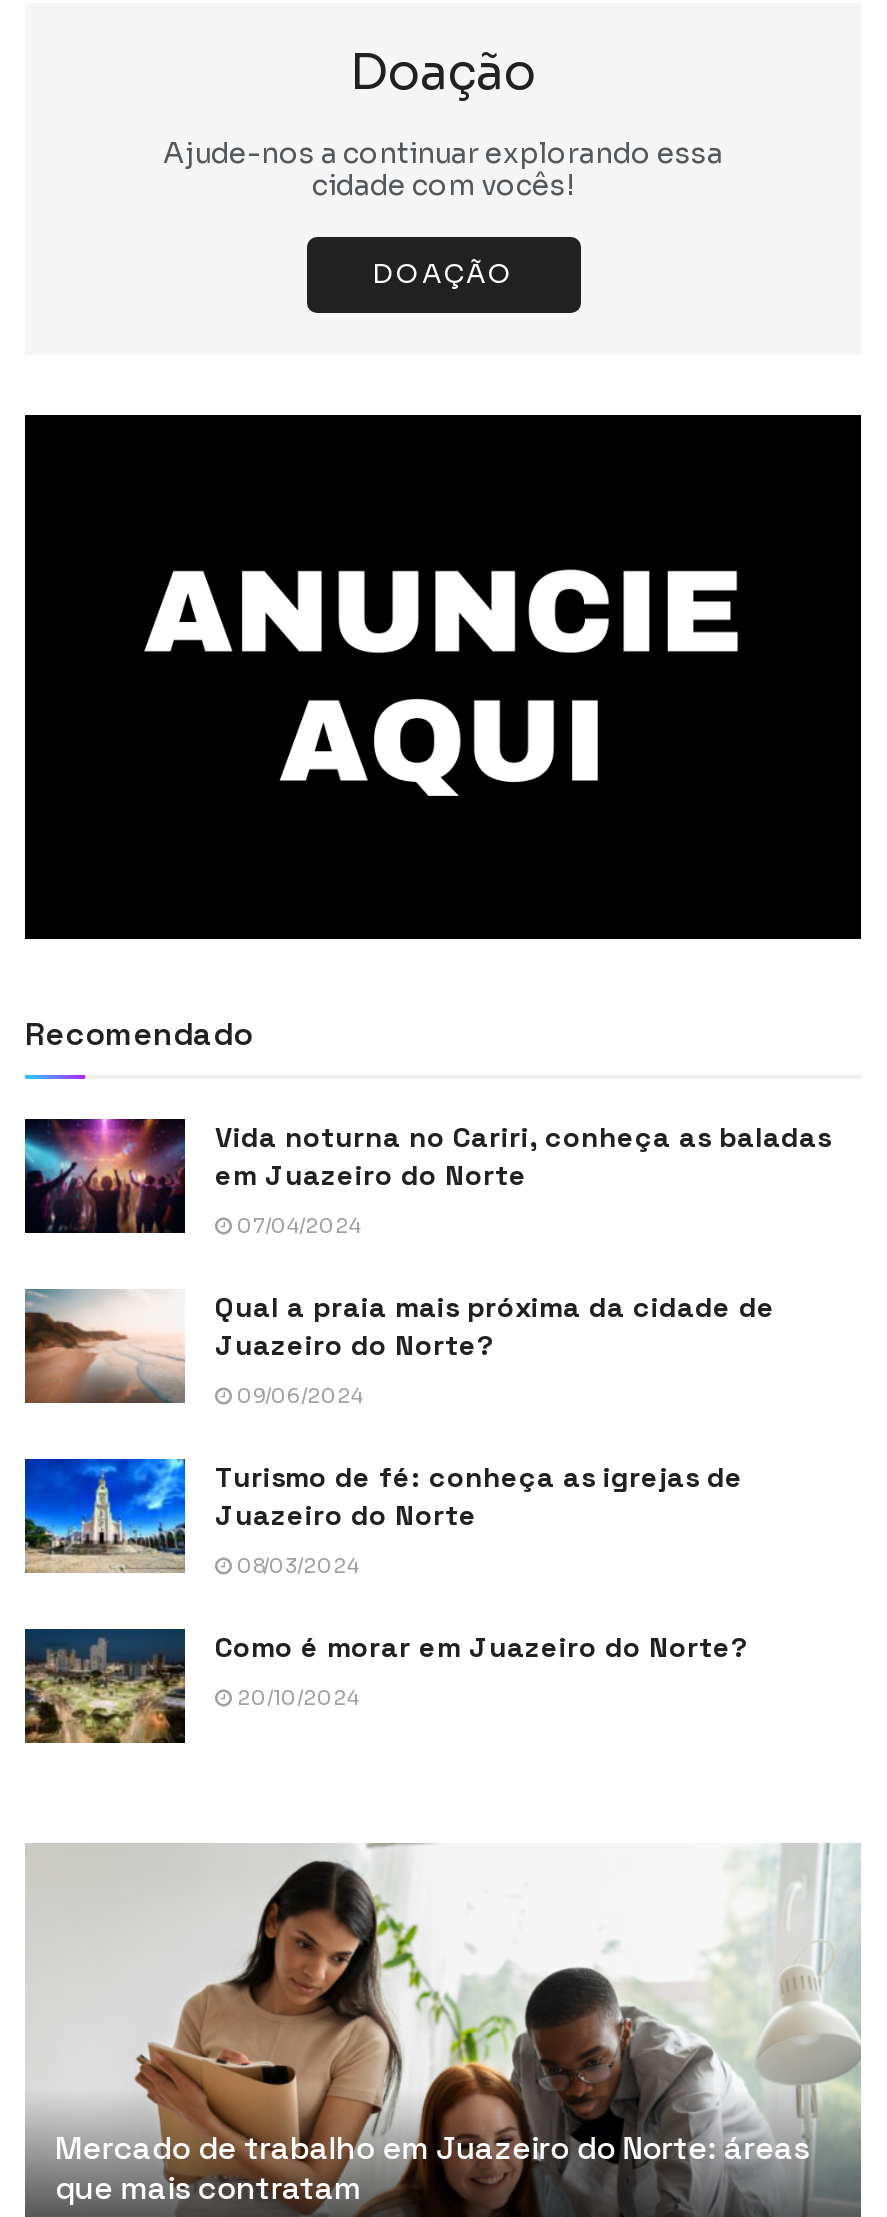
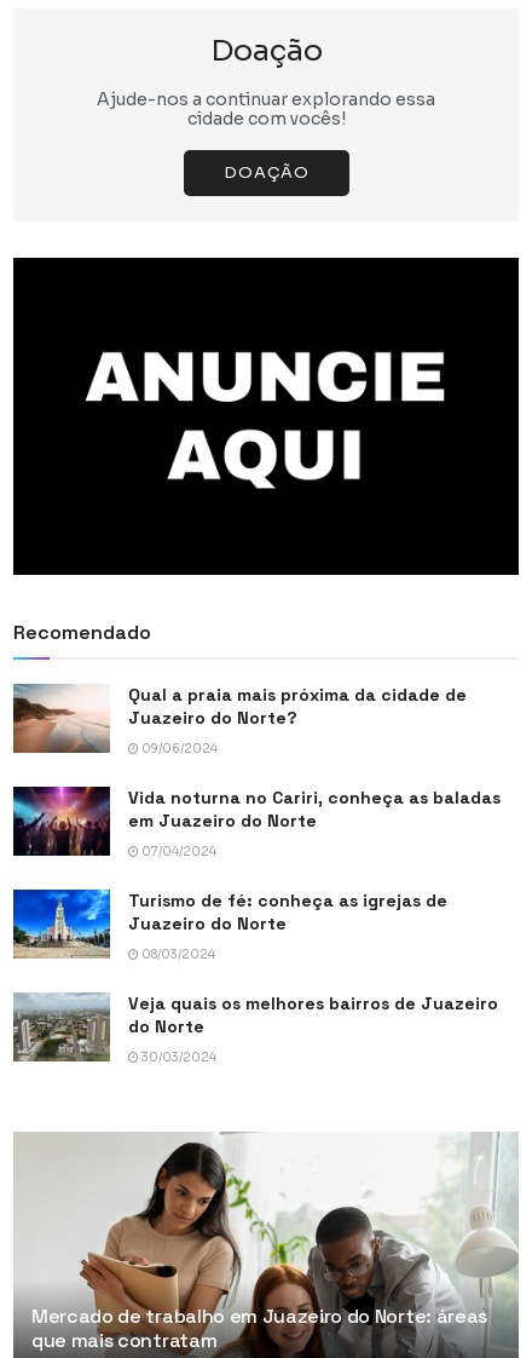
moved down: [image] | Vida noturna no Cariri, conheça as baladas | em Juazeiro do Norte | 07/04/2024

moved up: [image] | Qual a praia mais próxima da cidade de | Juazeiro do Norte? | 09/06/2024

- [image]
- Como é morar em Juazeiro do Norte?
+ [image]
+ Veja quais os melhores bairros de Juazeiro
+ do Norte

- 20/10/2024
+ 30/03/2024
